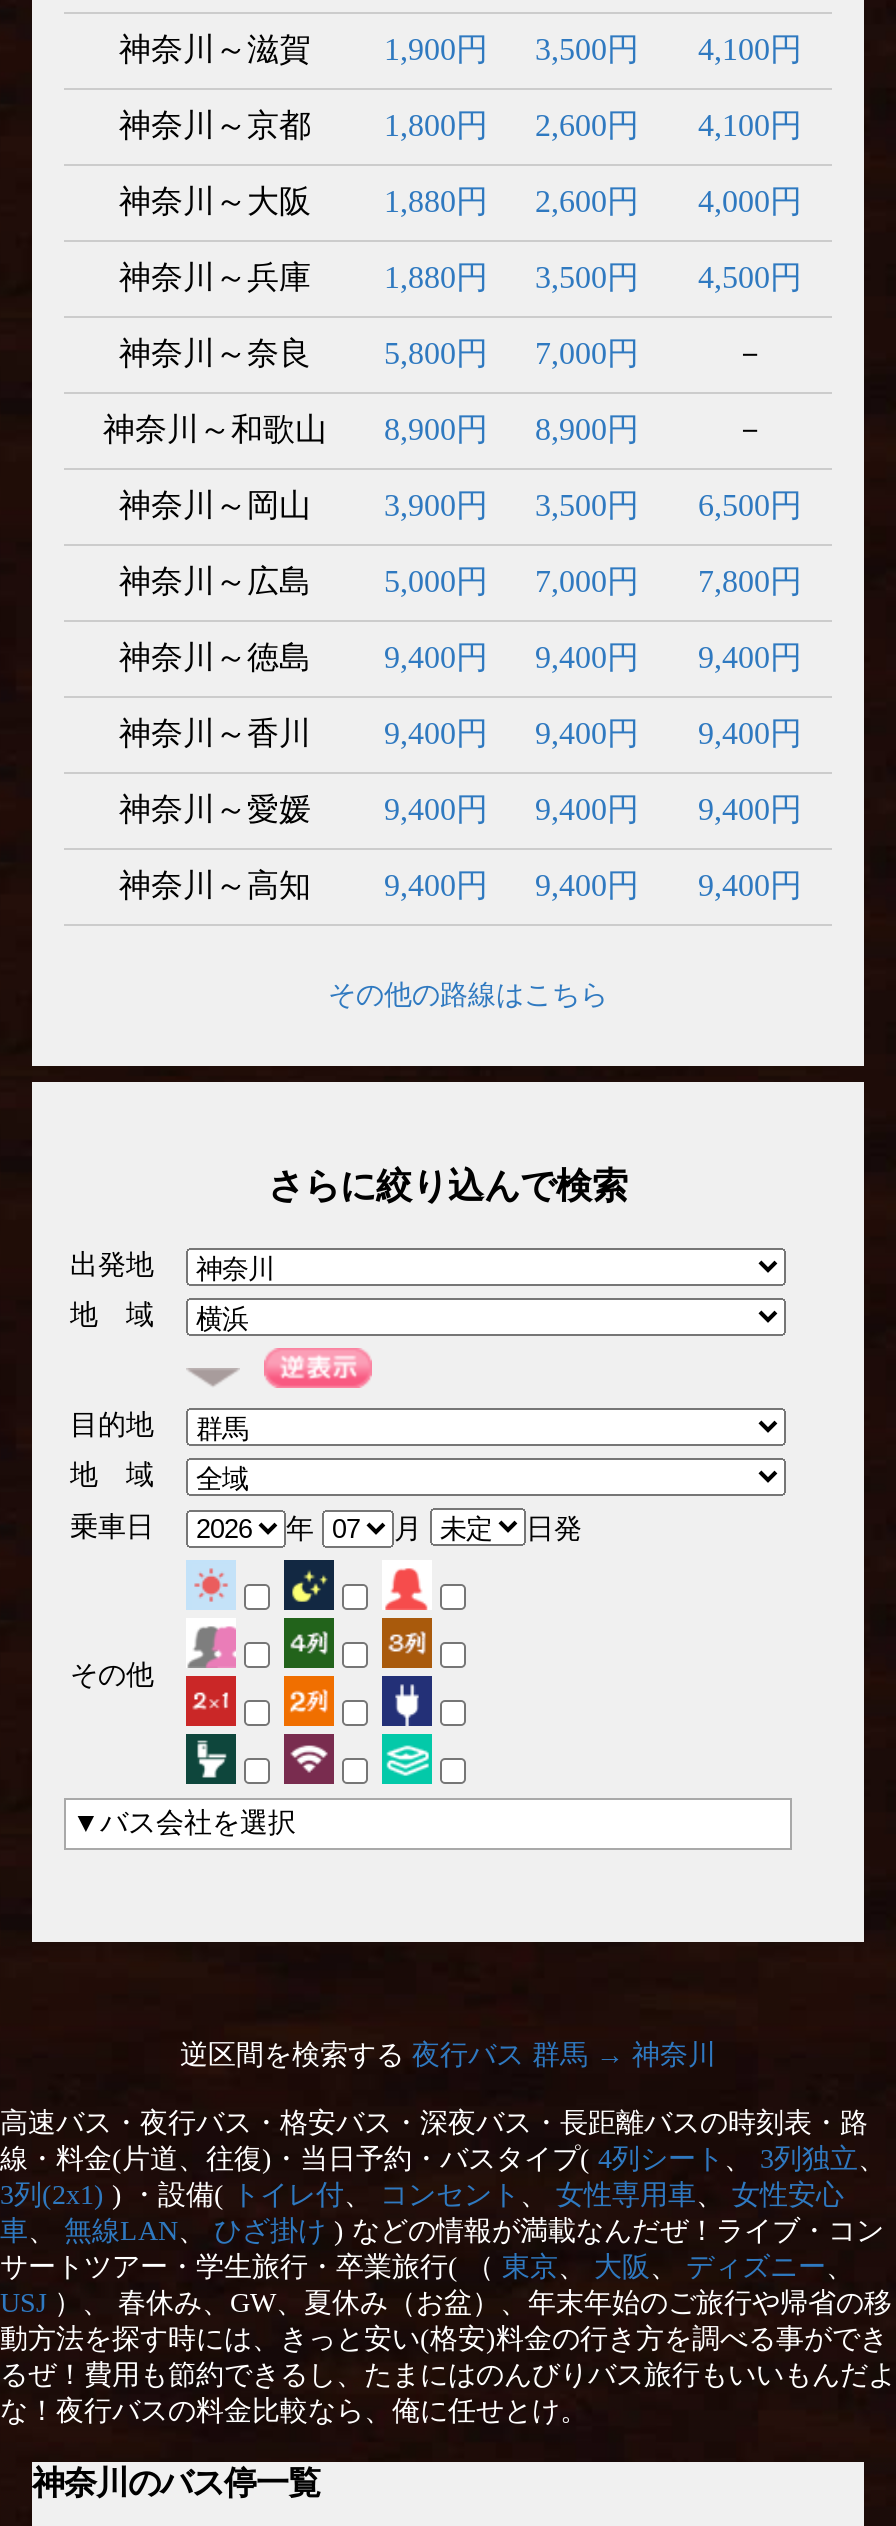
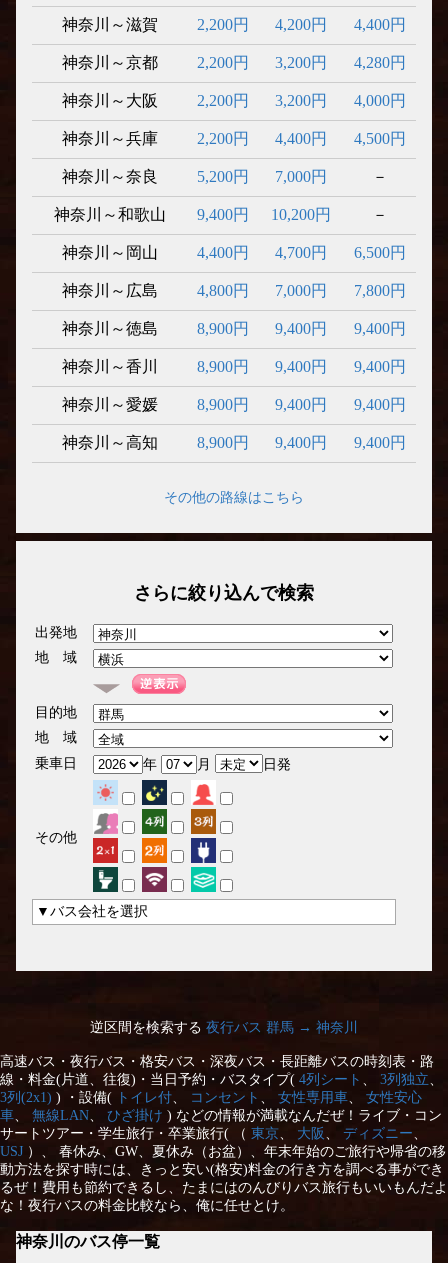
- 1,900円
+ 2,200円

- 3,500円
+ 4,200円

- 4,100円
+ 4,400円

- 1,800円
+ 2,200円

- 2,600円
+ 3,200円

- 4,100円
+ 4,280円

- 1,880円
+ 2,200円

- 2,600円
+ 3,200円

- 1,880円
+ 2,200円

- 3,500円
+ 4,400円

- 5,800円 7,000円
+ 5,200円 7,000円

- 8,900円
+ 9,400円

- 8,900円
+ 10,200円

- 3,900円
+ 4,400円

- 3,500円
+ 4,700円

- 5,000円 7,000円 7,800円
+ 4,800円 7,000円 7,800円

- 9,400円 9,400円 9,400円
+ 8,900円 9,400円 9,400円

- 9,400円 9,400円 9,400円
+ 8,900円 9,400円 9,400円

- 9,400円 9,400円 9,400円
+ 8,900円 9,400円 9,400円

- 9,400円 9,400円 9,400円
+ 8,900円 9,400円 9,400円
